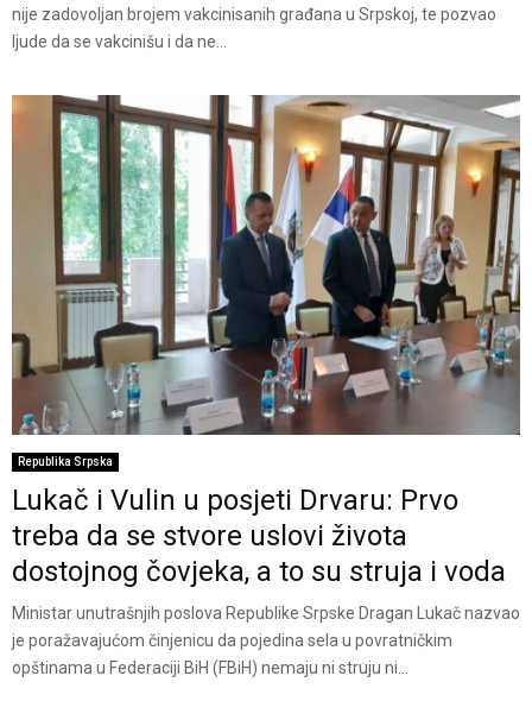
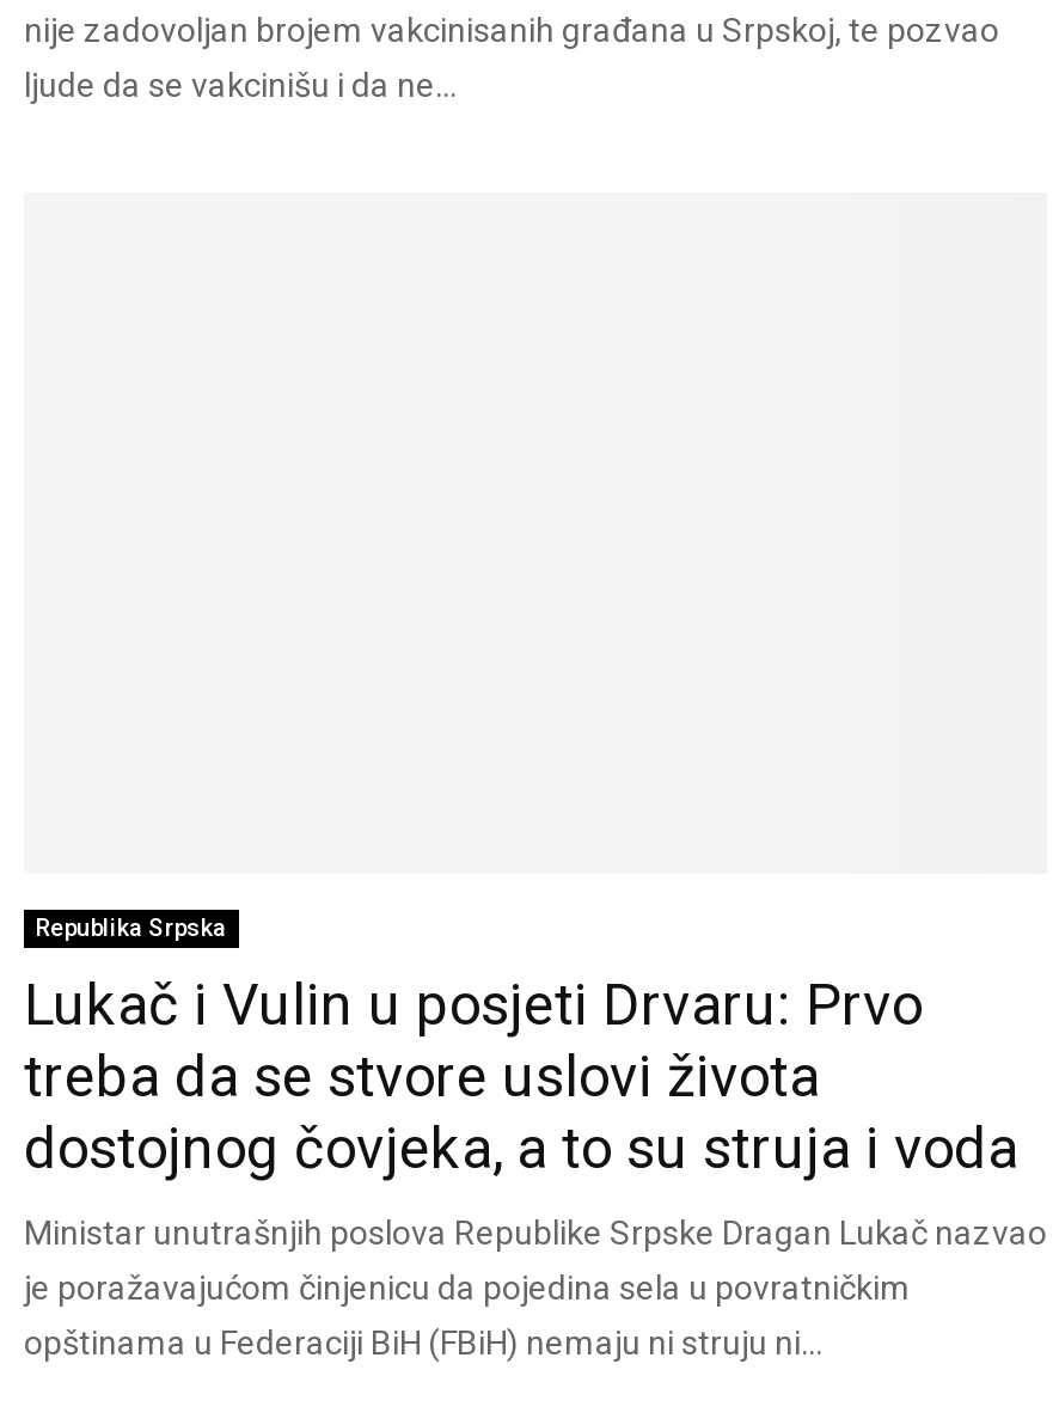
- [image]
